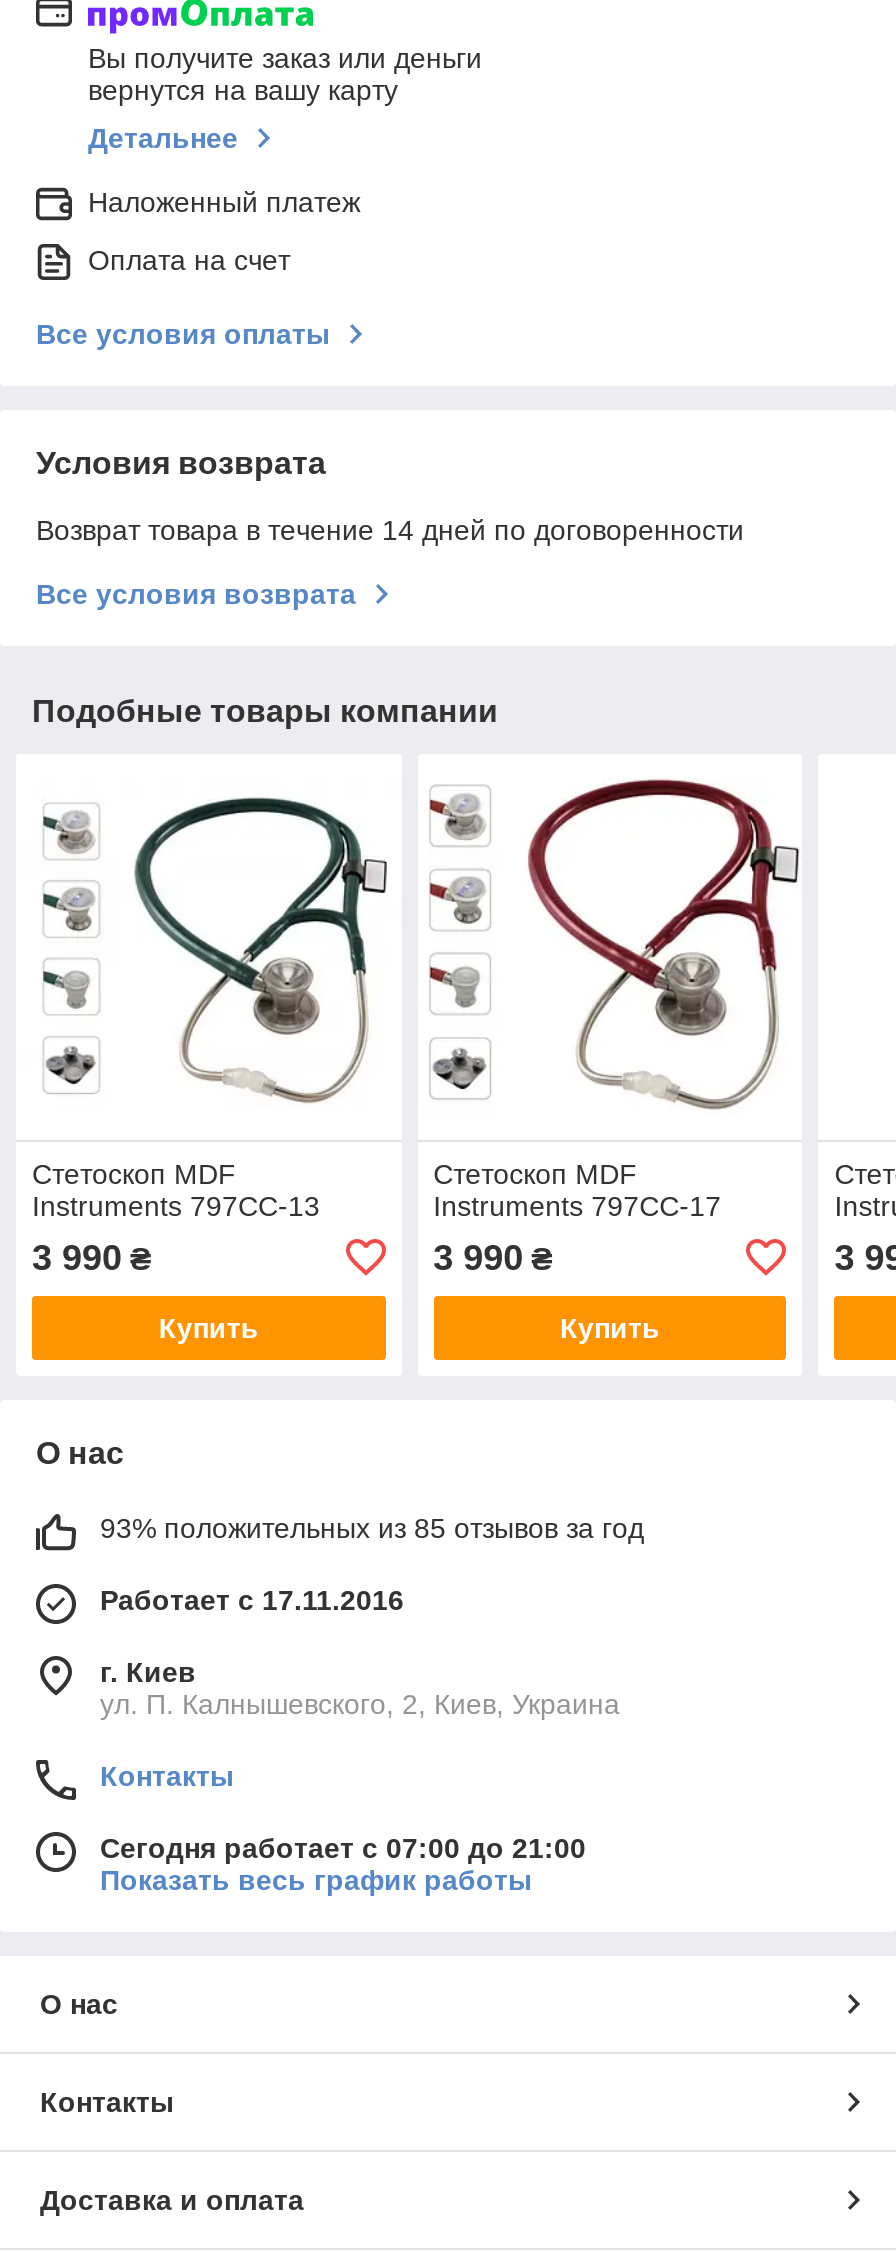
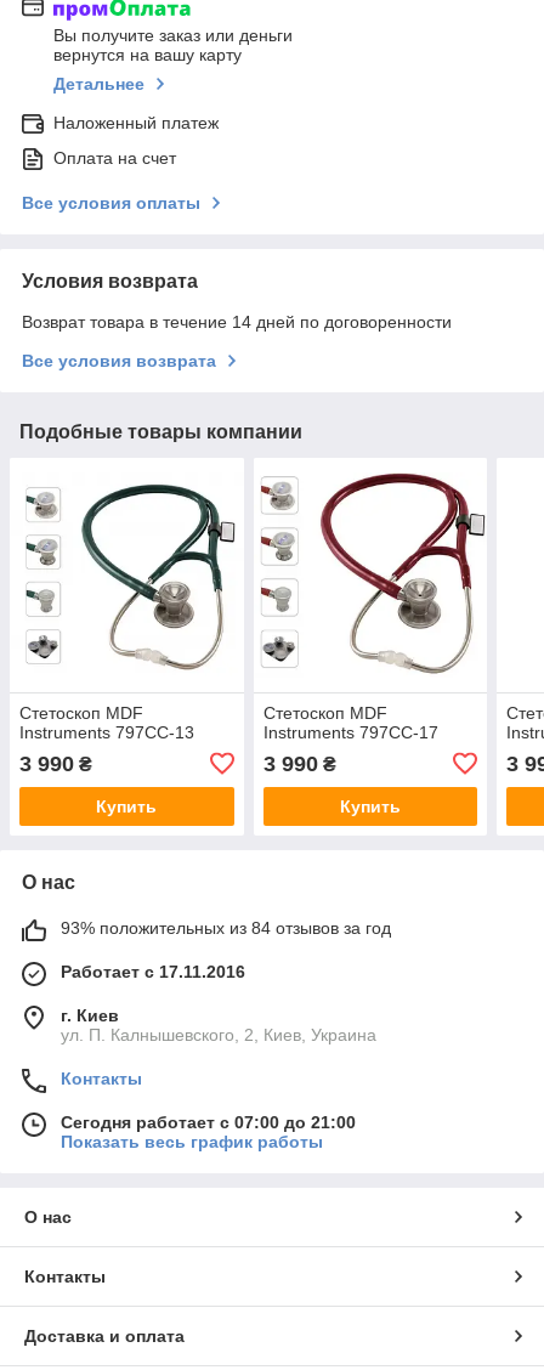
- 93% положительных из 85 отзывов за год
+ 93% положительных из 84 отзывов за год
